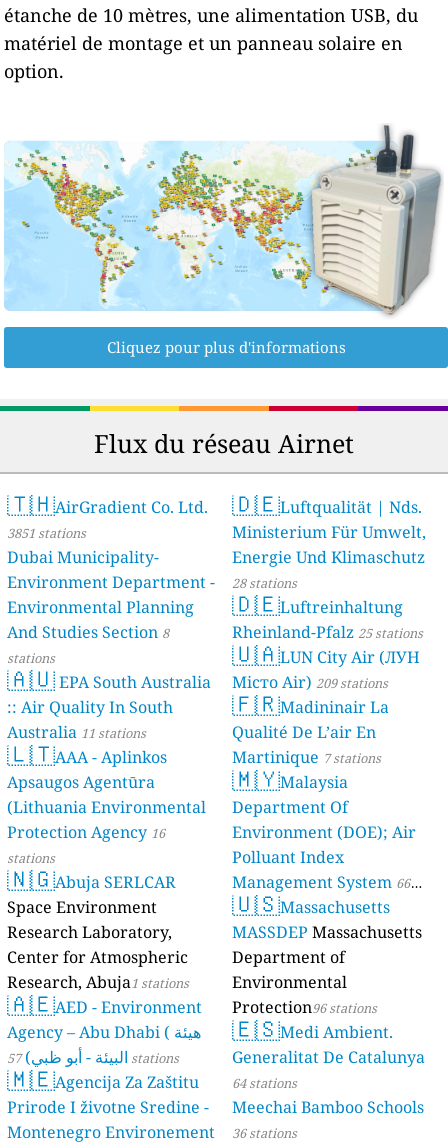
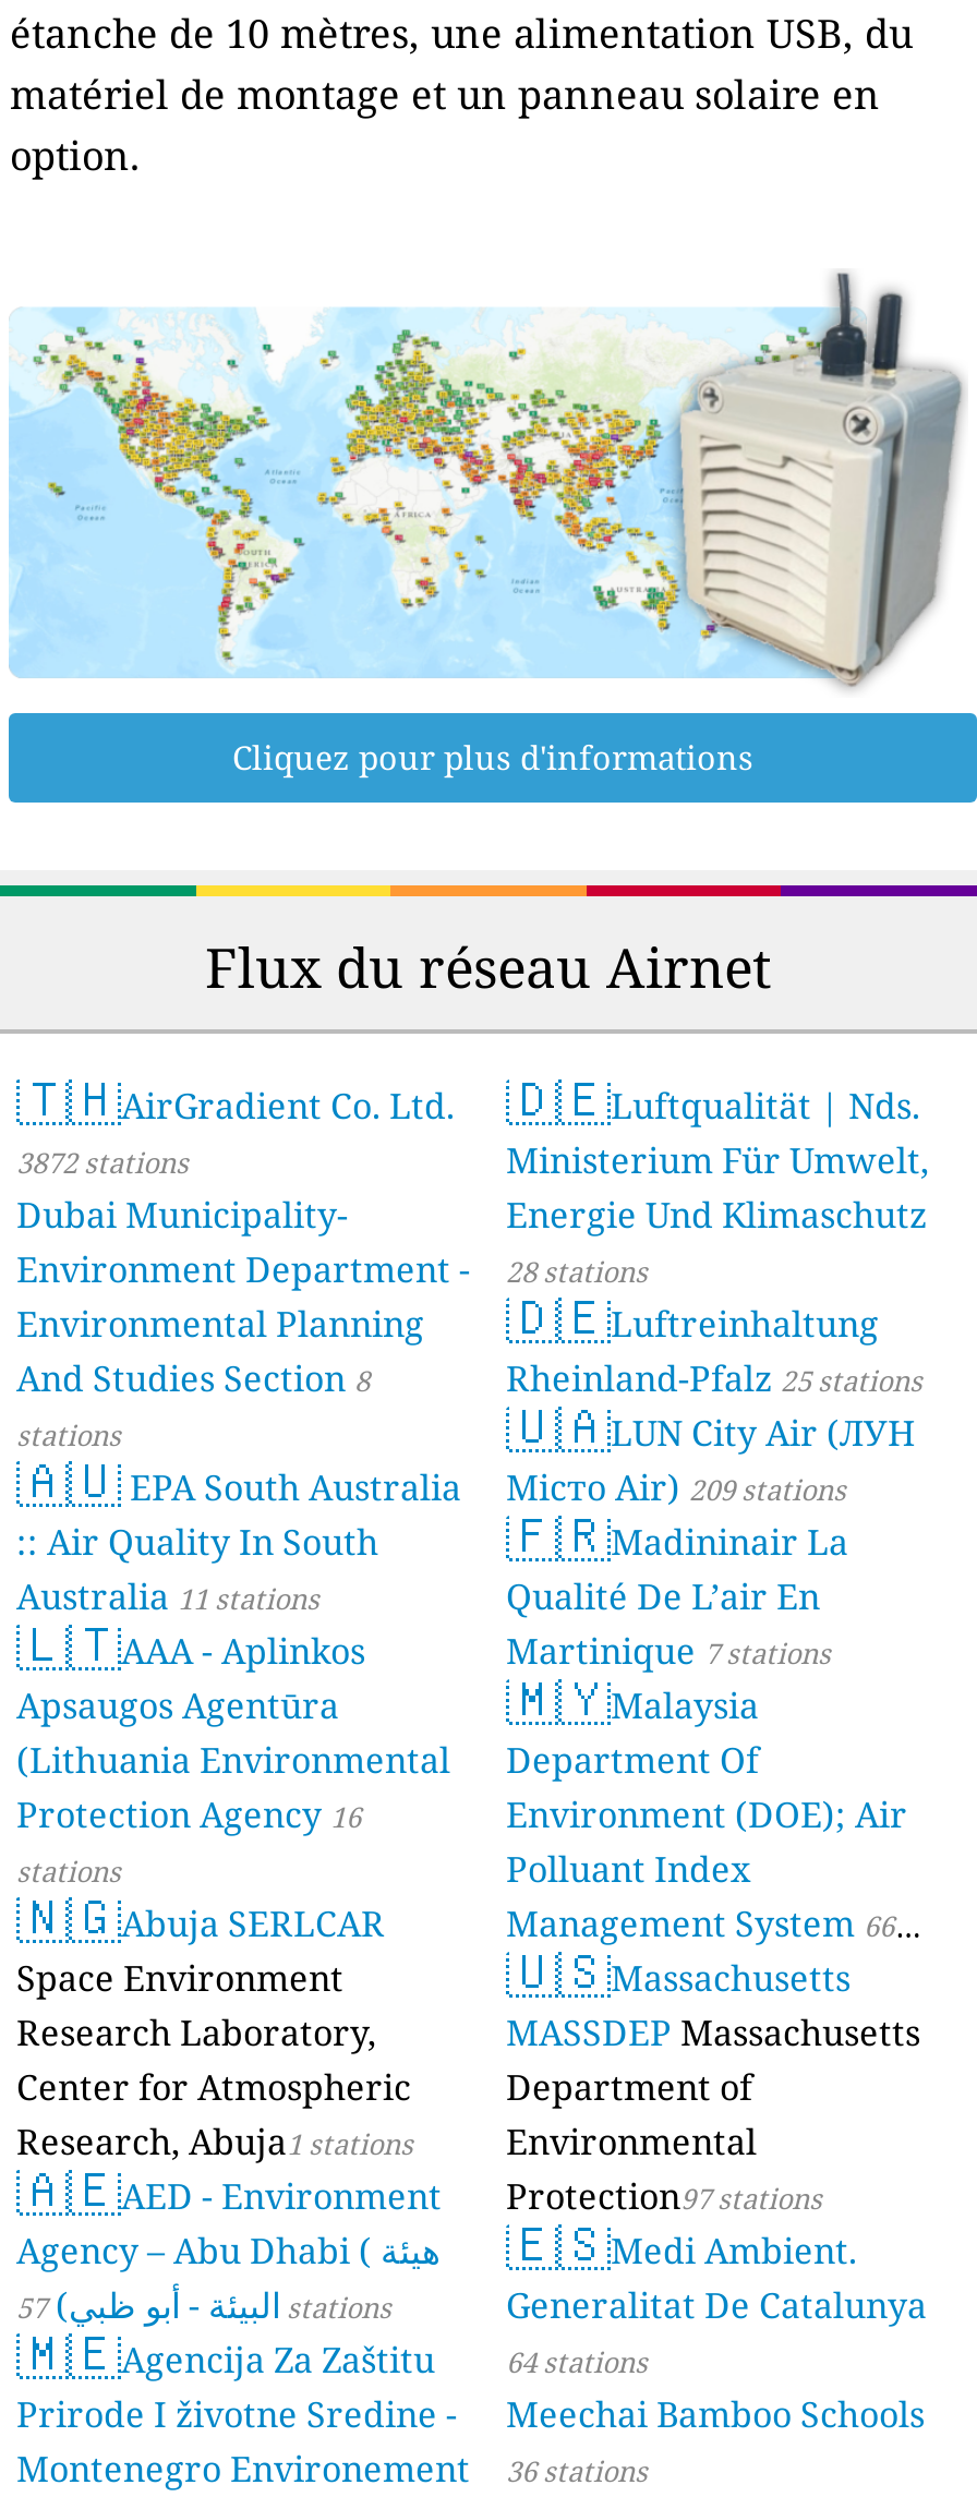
- 3851 stations
+ 3872 stations

- Protection96 stations
+ Protection97 stations
